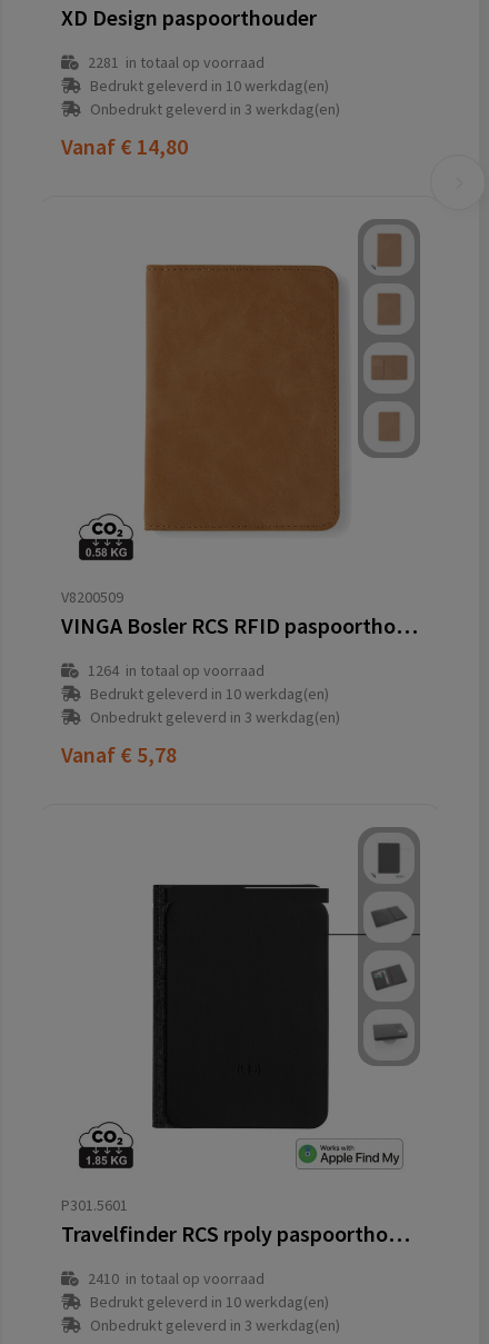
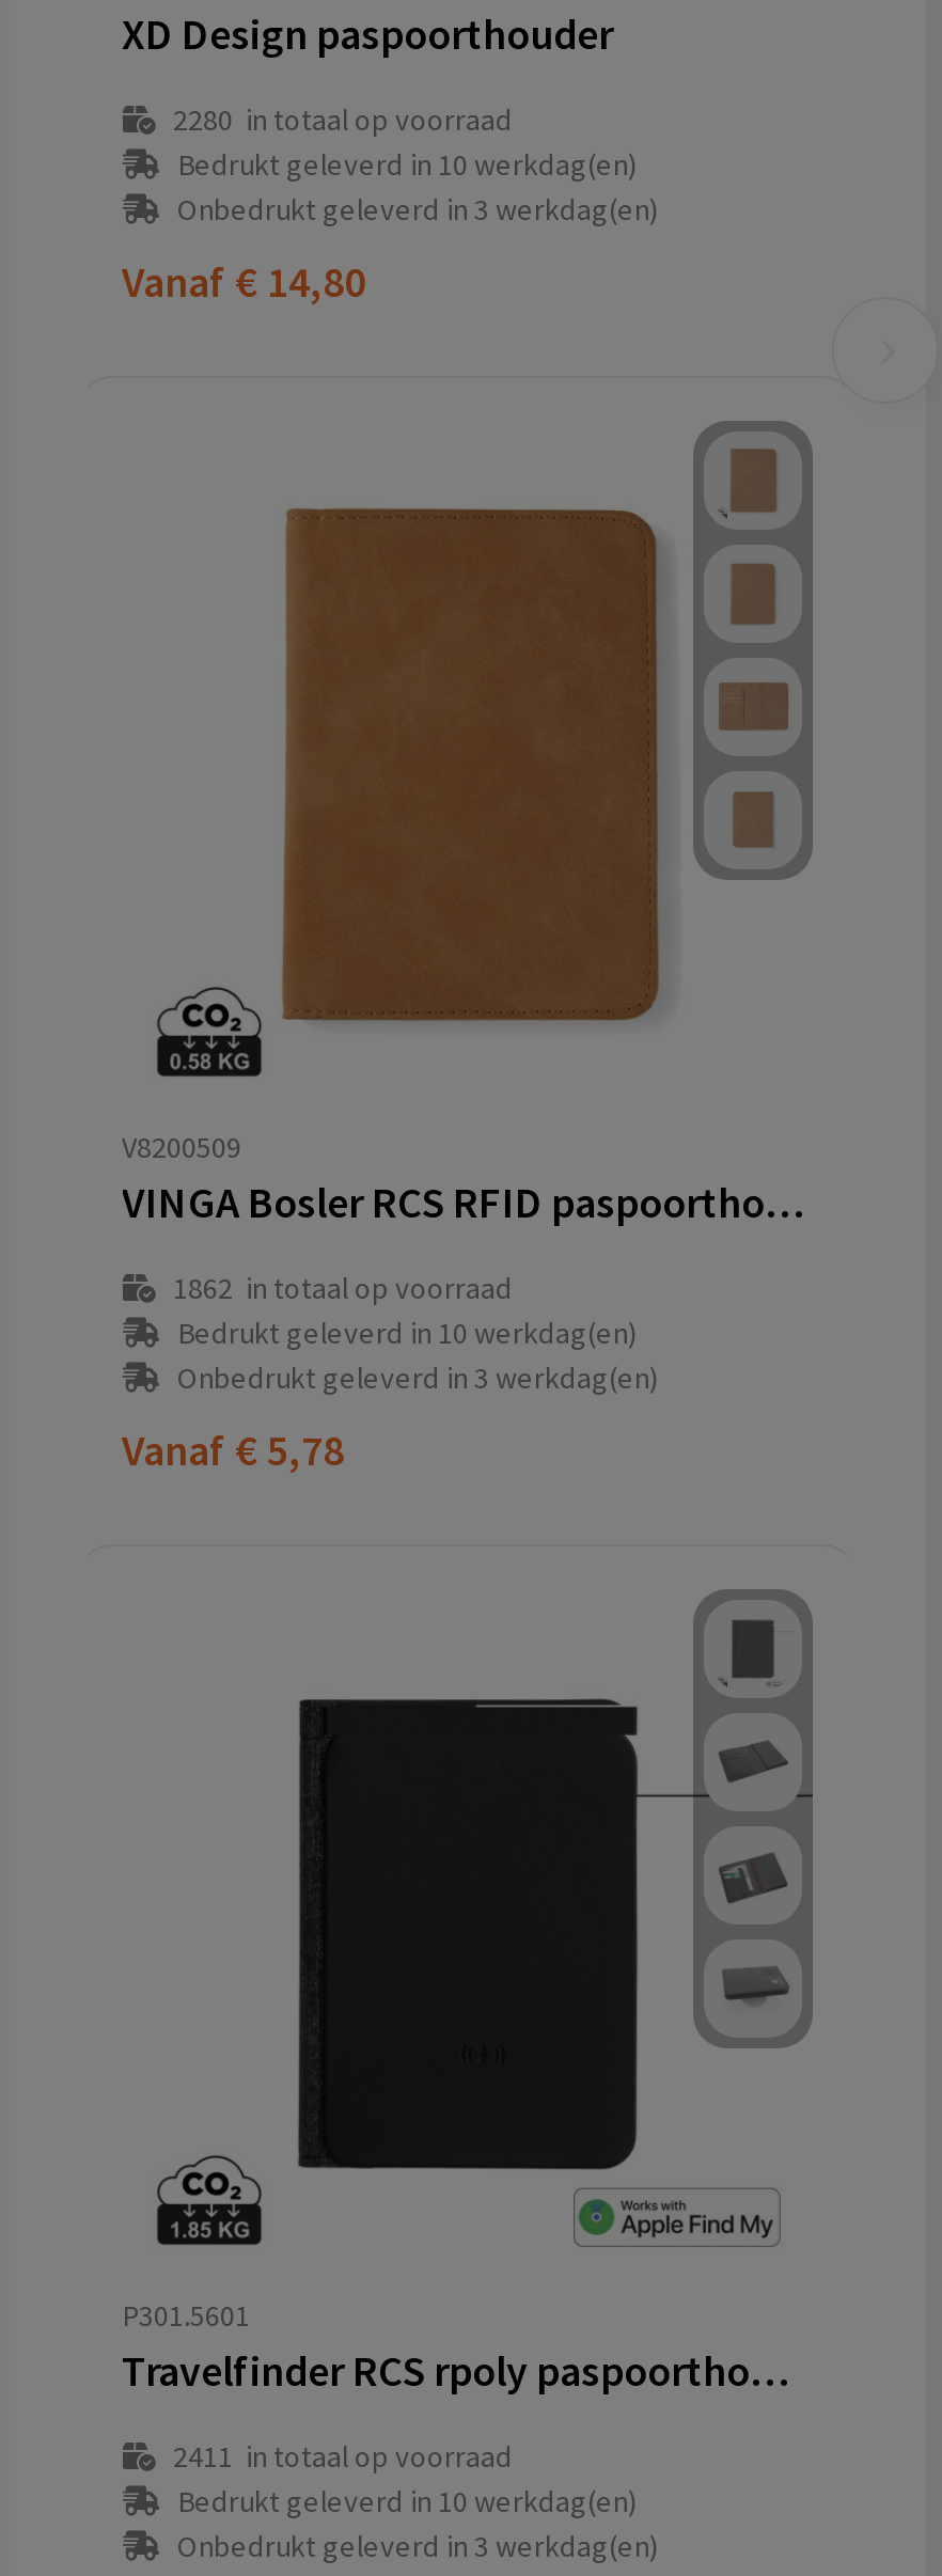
- 2281 in totaal op voorraad
+ 2280 in totaal op voorraad

- 1264 in totaal op voorraad
+ 1862 in totaal op voorraad

- 2410 in totaal op voorraad
+ 2411 in totaal op voorraad
